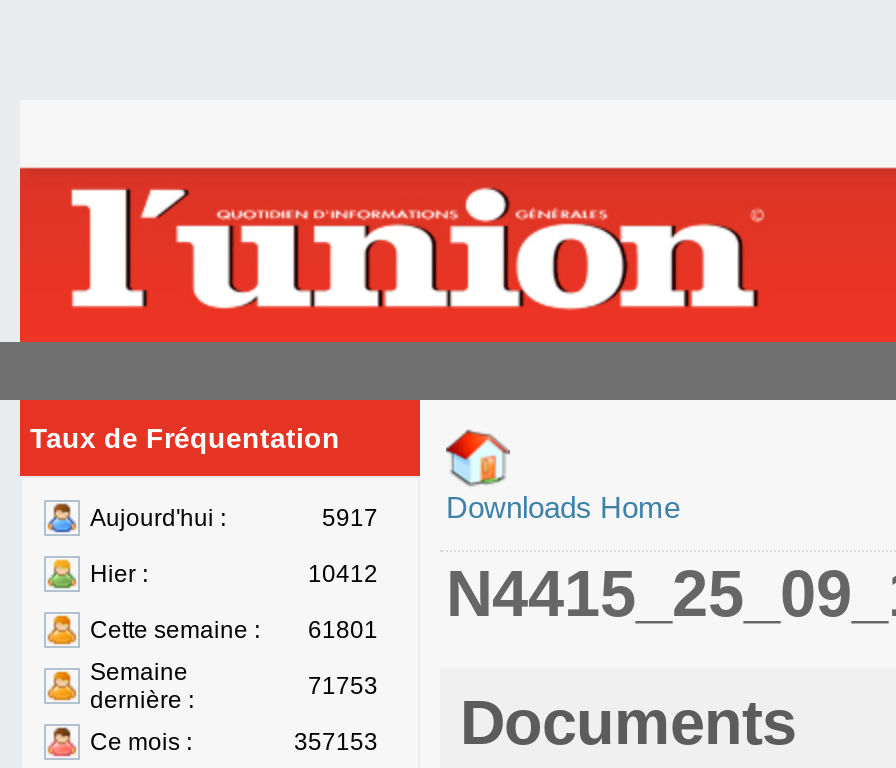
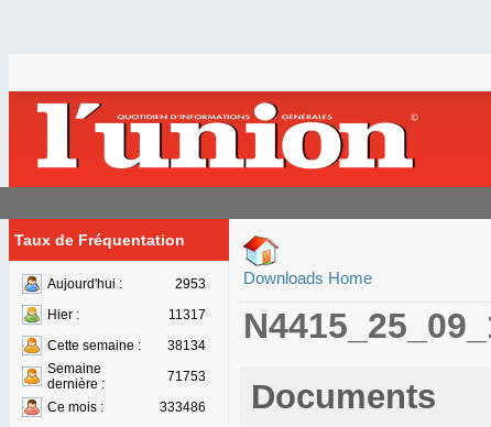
- 5917
+ 2953

- 10412
+ 11317

- Cette semaine : 61801
+ Cette semaine : 38134

- 357153
+ 333486
